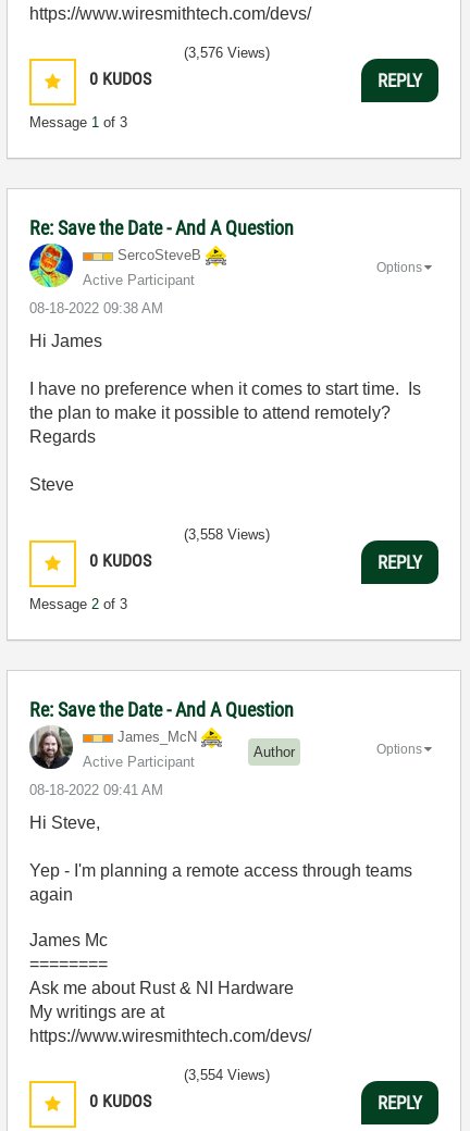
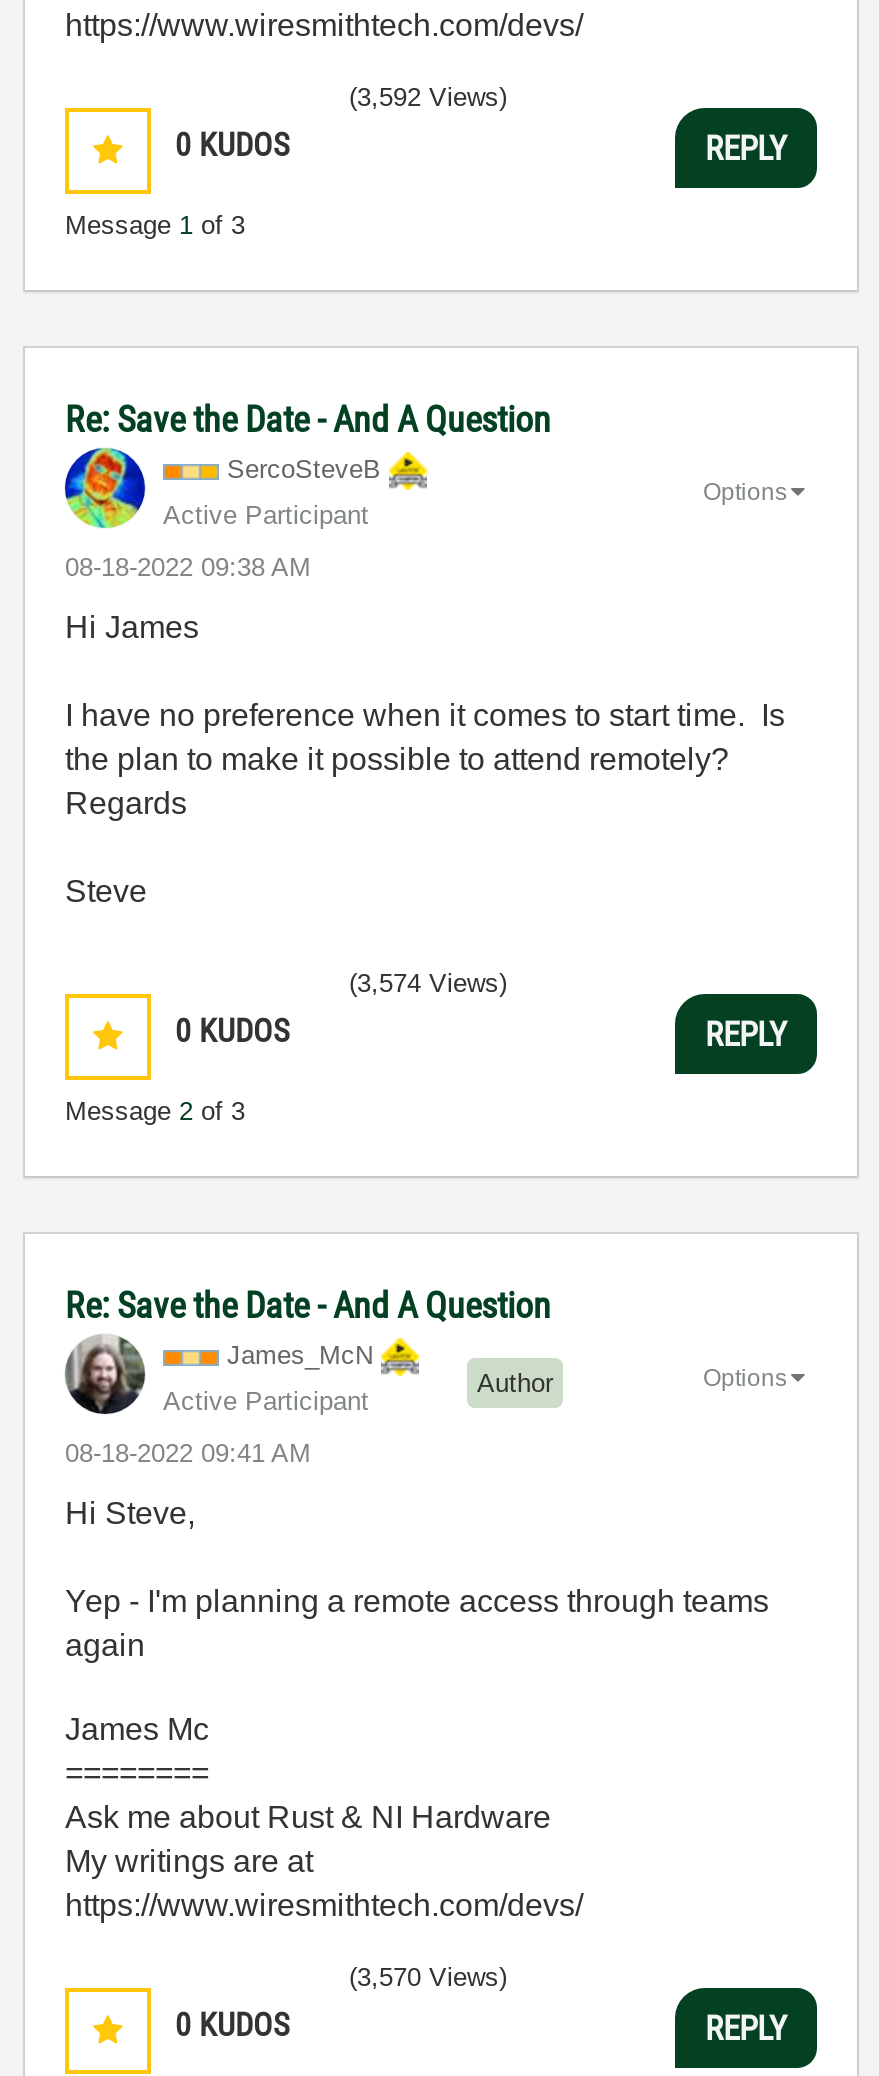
- (3,576 Views)
+ (3,592 Views)

- (3,558 Views)
+ (3,574 Views)

- (3,554 Views)
+ (3,570 Views)
